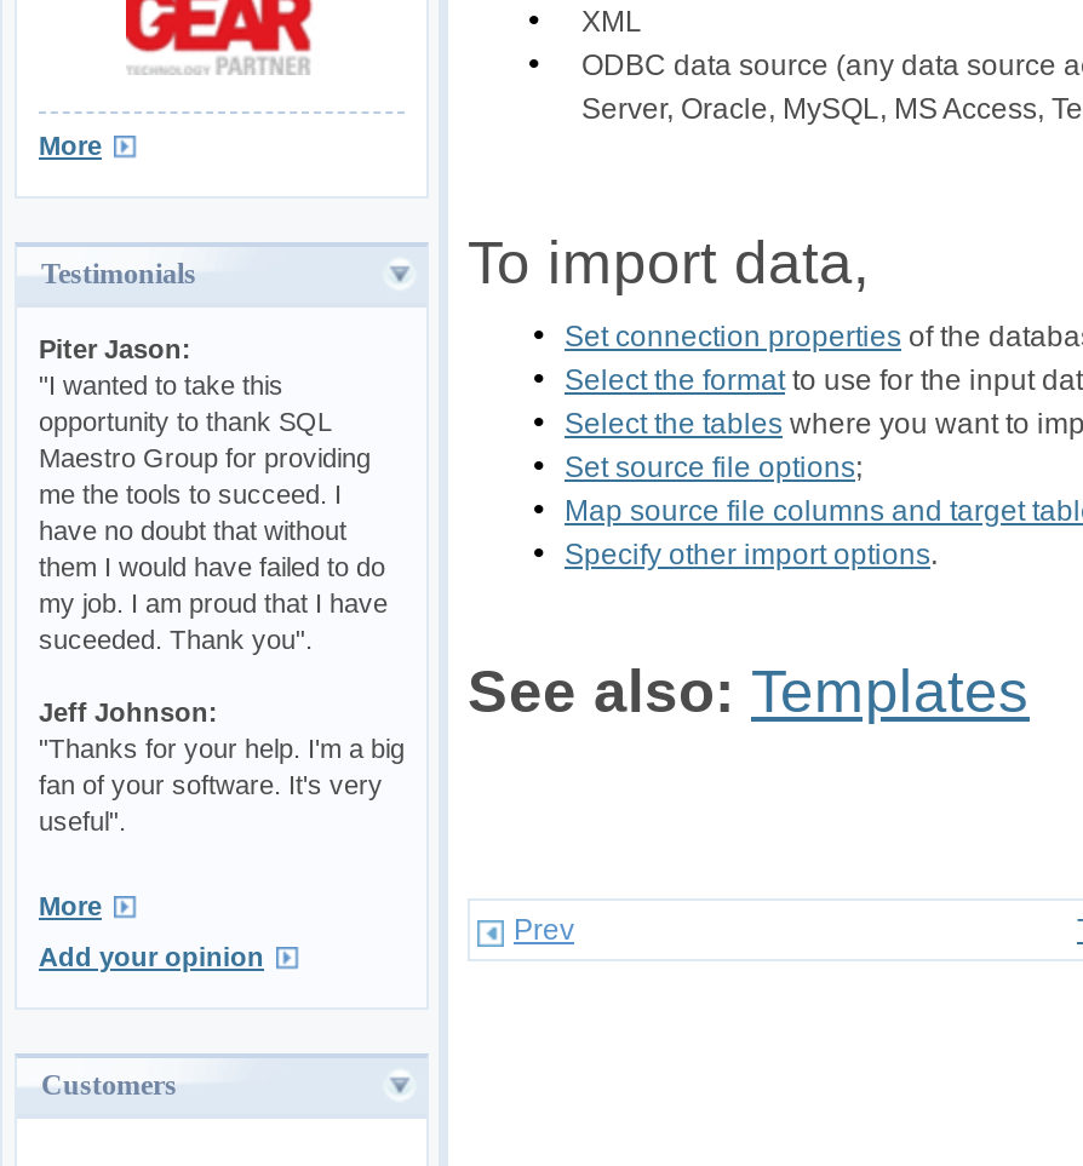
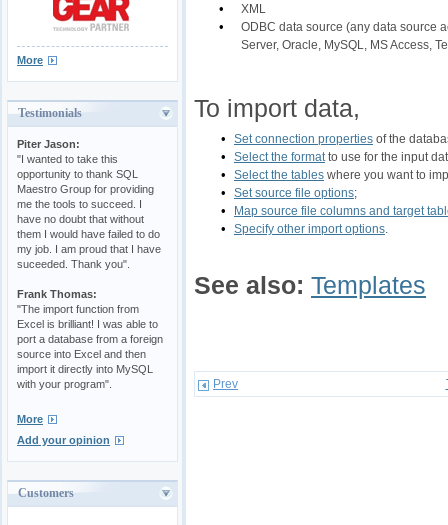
- Jeff Johnson:
- "Thanks for your help. I'm a big
- fan of your software. It's very
- useful".
+ Frank Thomas:
+ "The import function from
+ Excel is brilliant! I was able to
+ port a database from a foreign
+ source into Excel and then
+ import it directly into MySQL
+ with your program".
